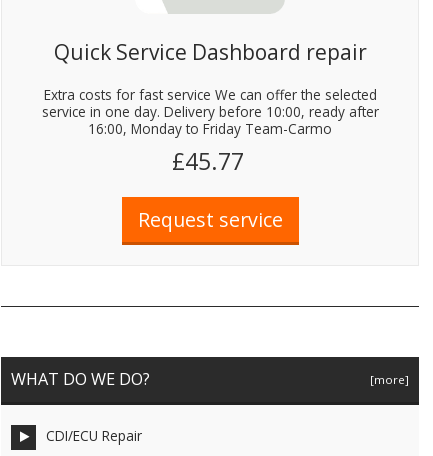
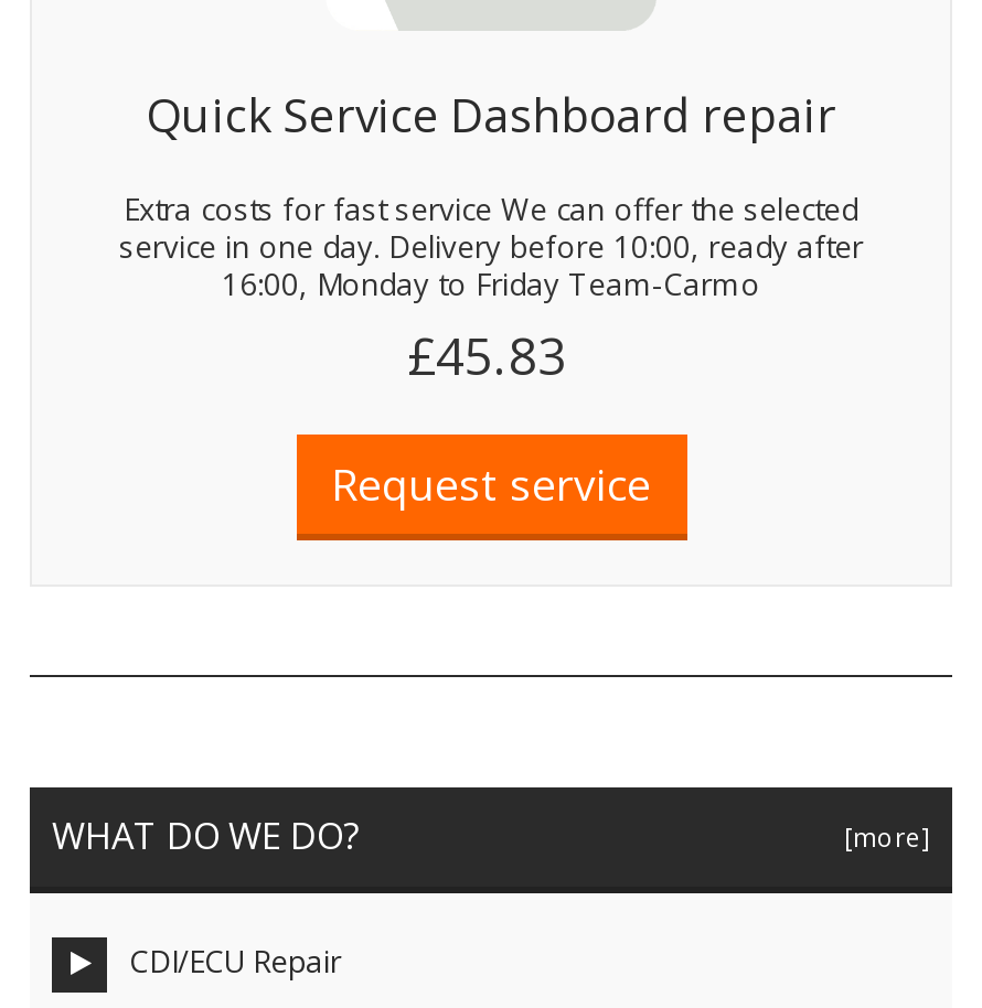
- £45.77
+ £45.83
